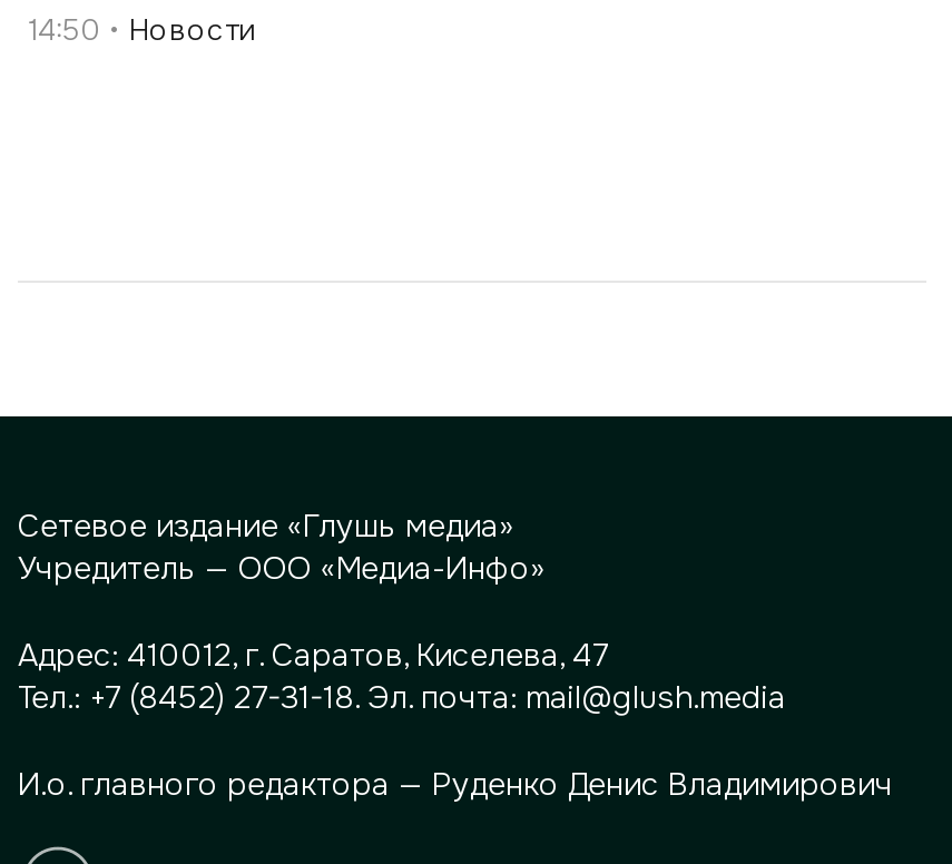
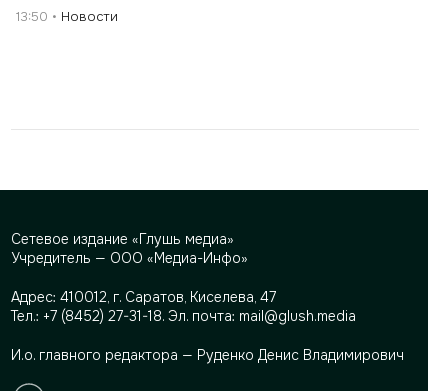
- 14:50 Новости
+ 13:50 Новости
